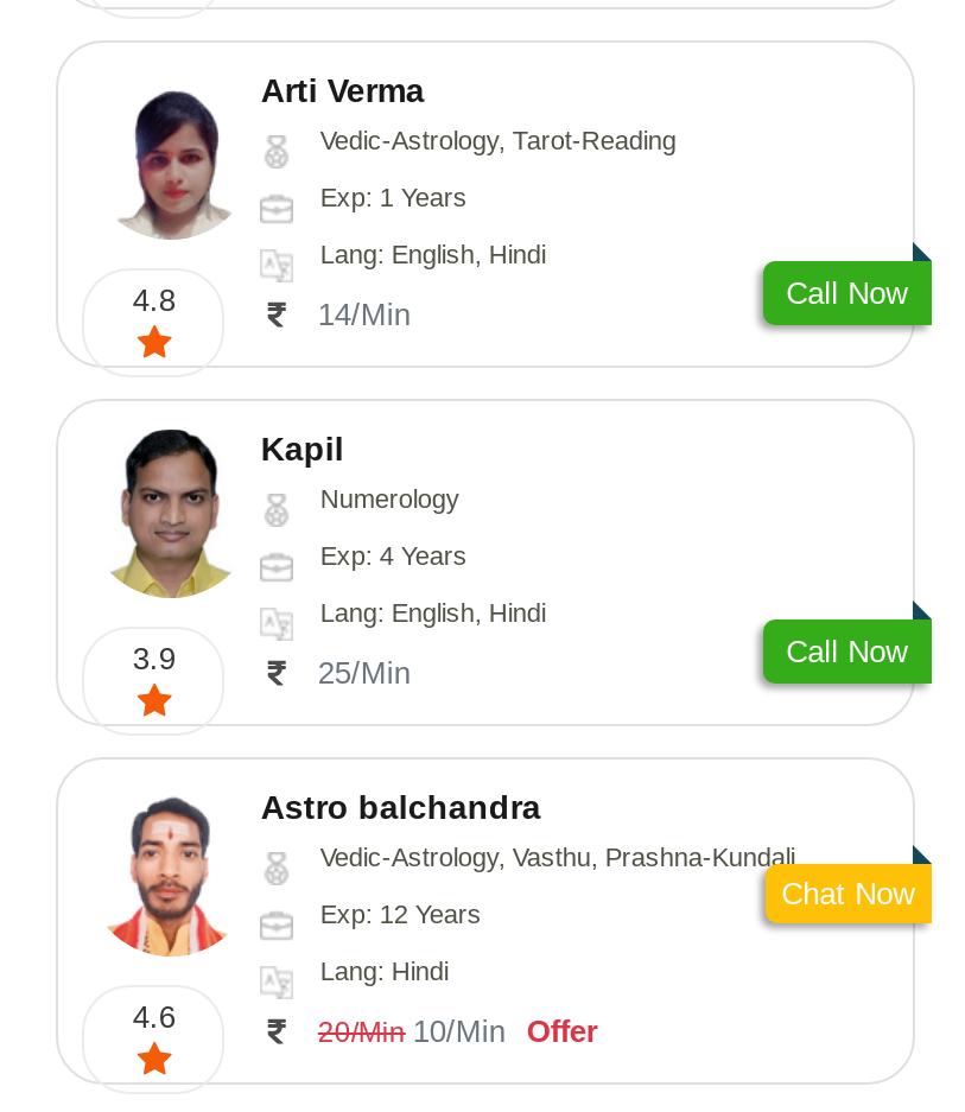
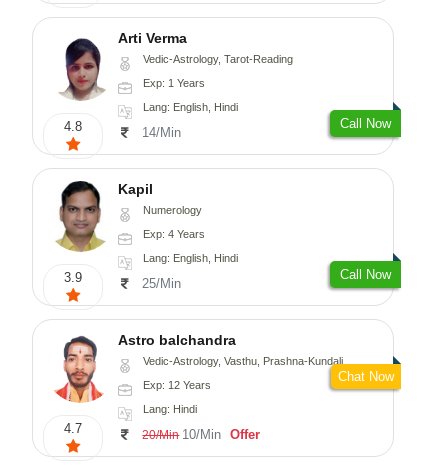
- 4.6
+ 4.7
